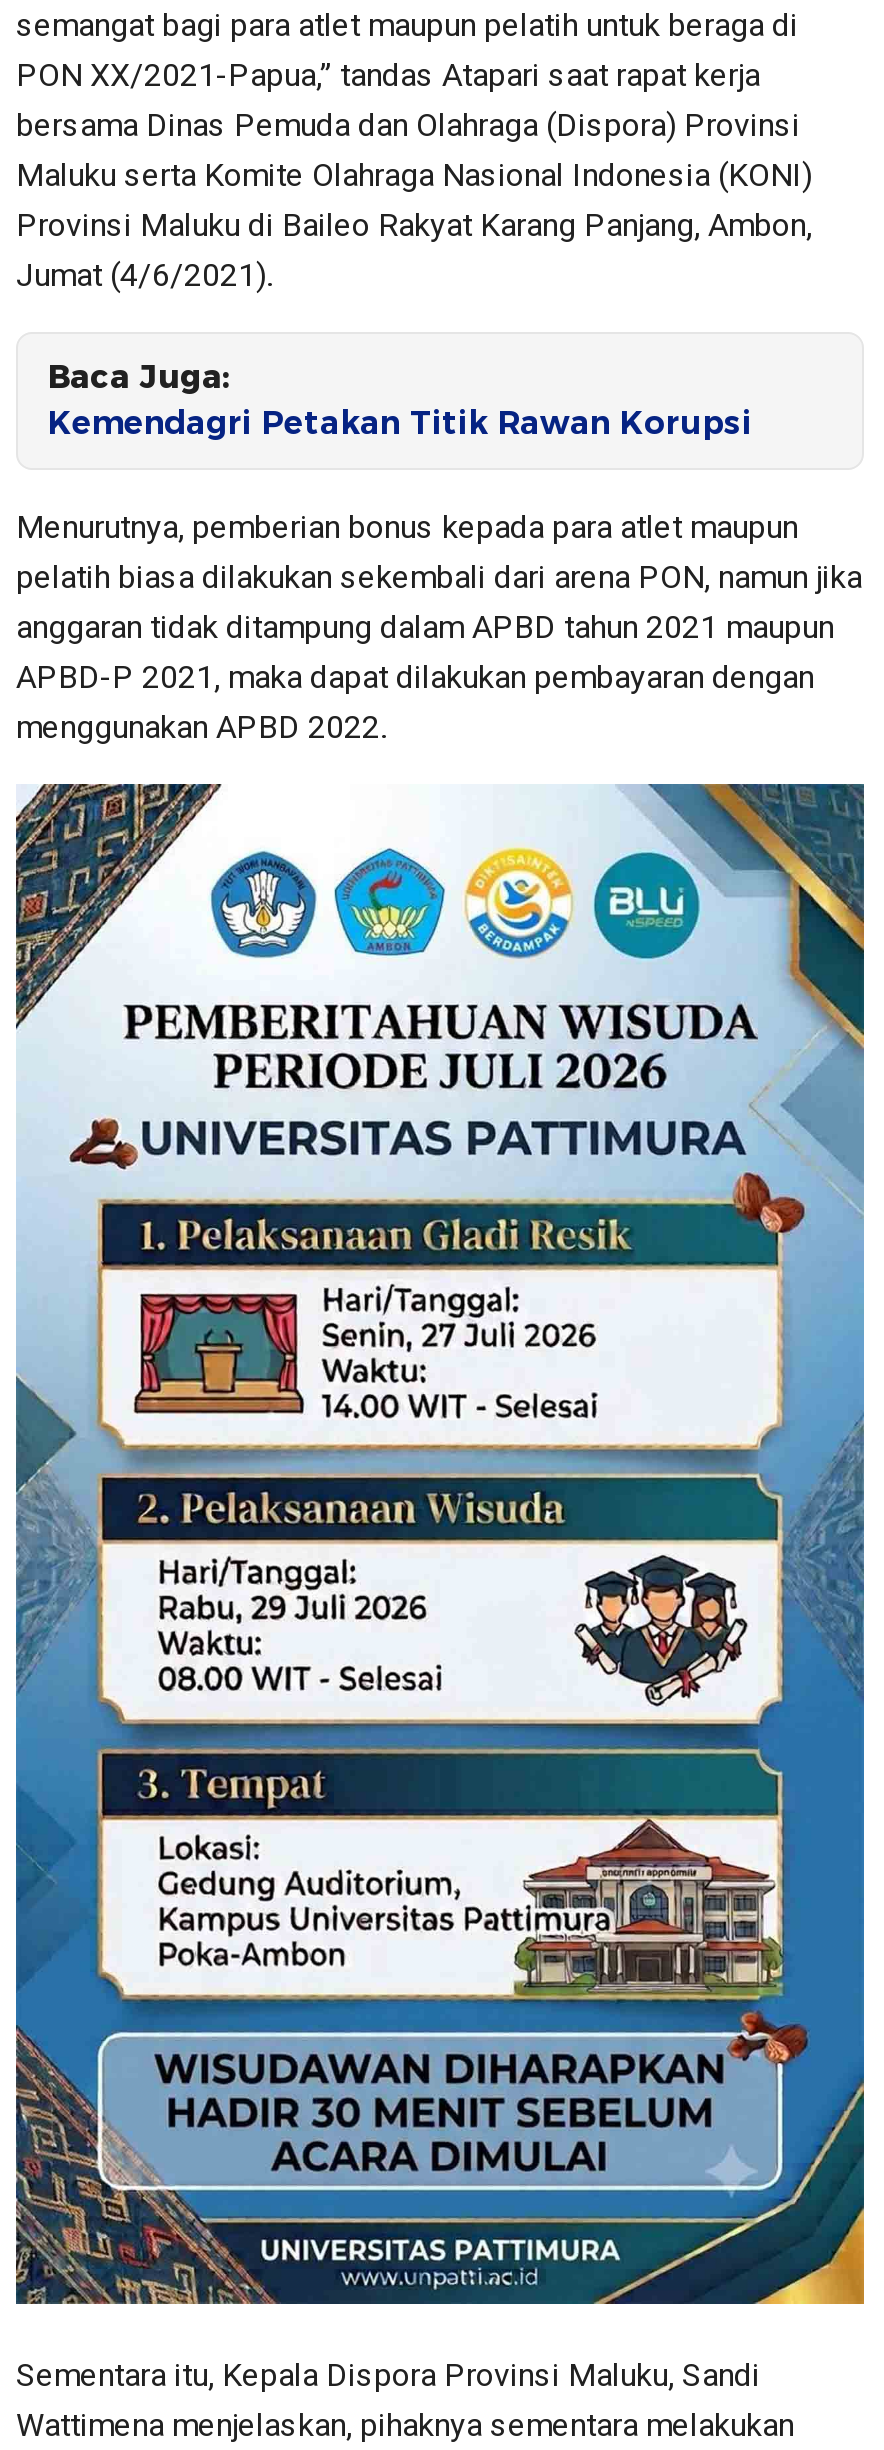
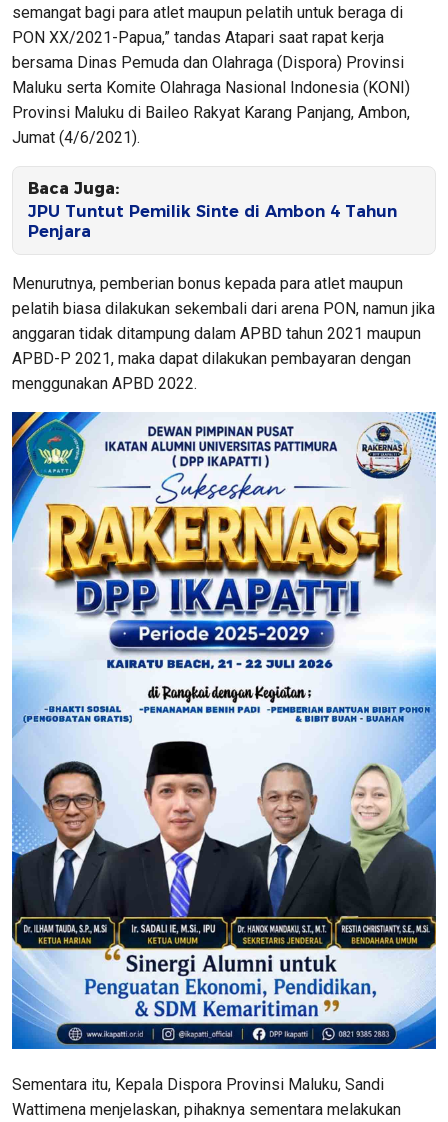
- Kemendagri Petakan Titik Rawan Korupsi
+ JPU Tuntut Pemilik Sinte di Ambon 4 Tahun
+ Penjara

moved down: Menurutnya, pemberian bonus kepada para atlet maupun | pelatih biasa dilakukan sekembali dari arena PON, namun jika | anggaran tidak ditampung dalam APBD tahun 2021 maupun | APBD-P 2021, maka dapat dilakukan pembayaran dengan | menggunakan APBD 2022.

- [image]
+ [image]
